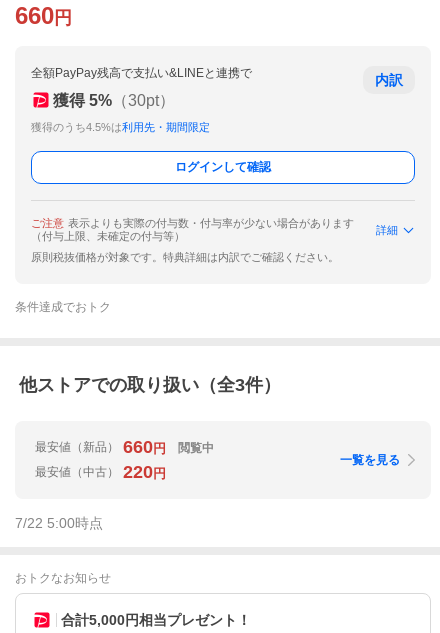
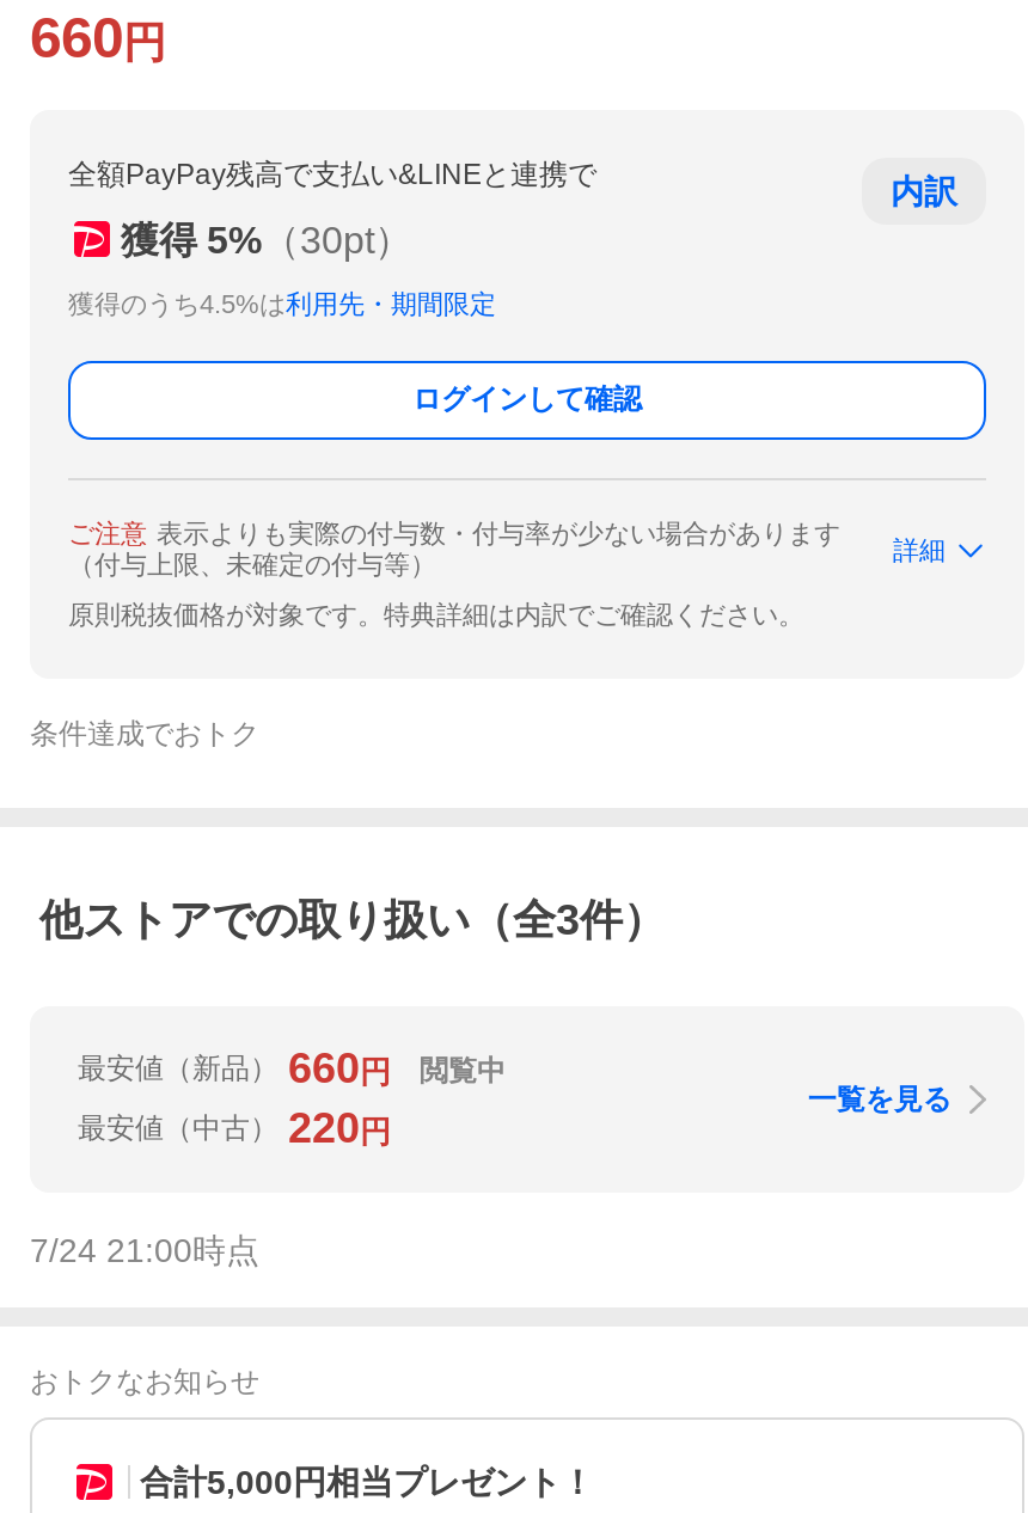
- 7/22 5:00時点
+ 7/24 21:00時点
